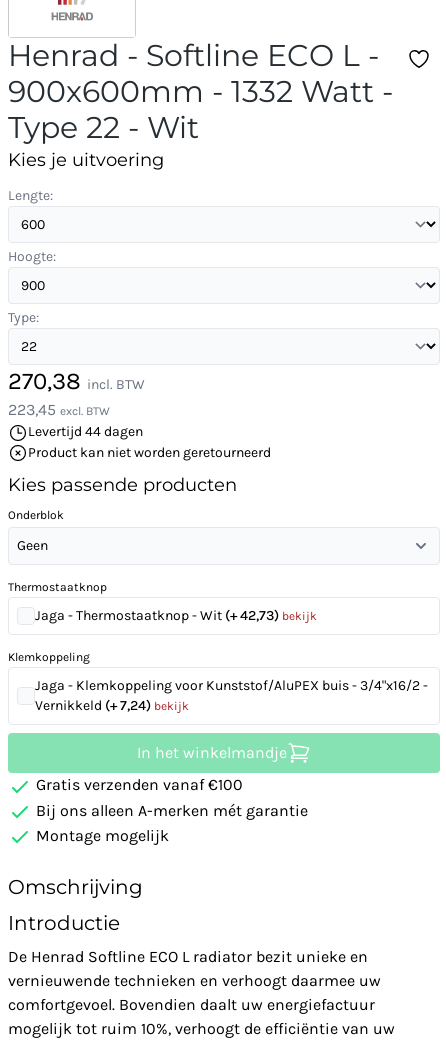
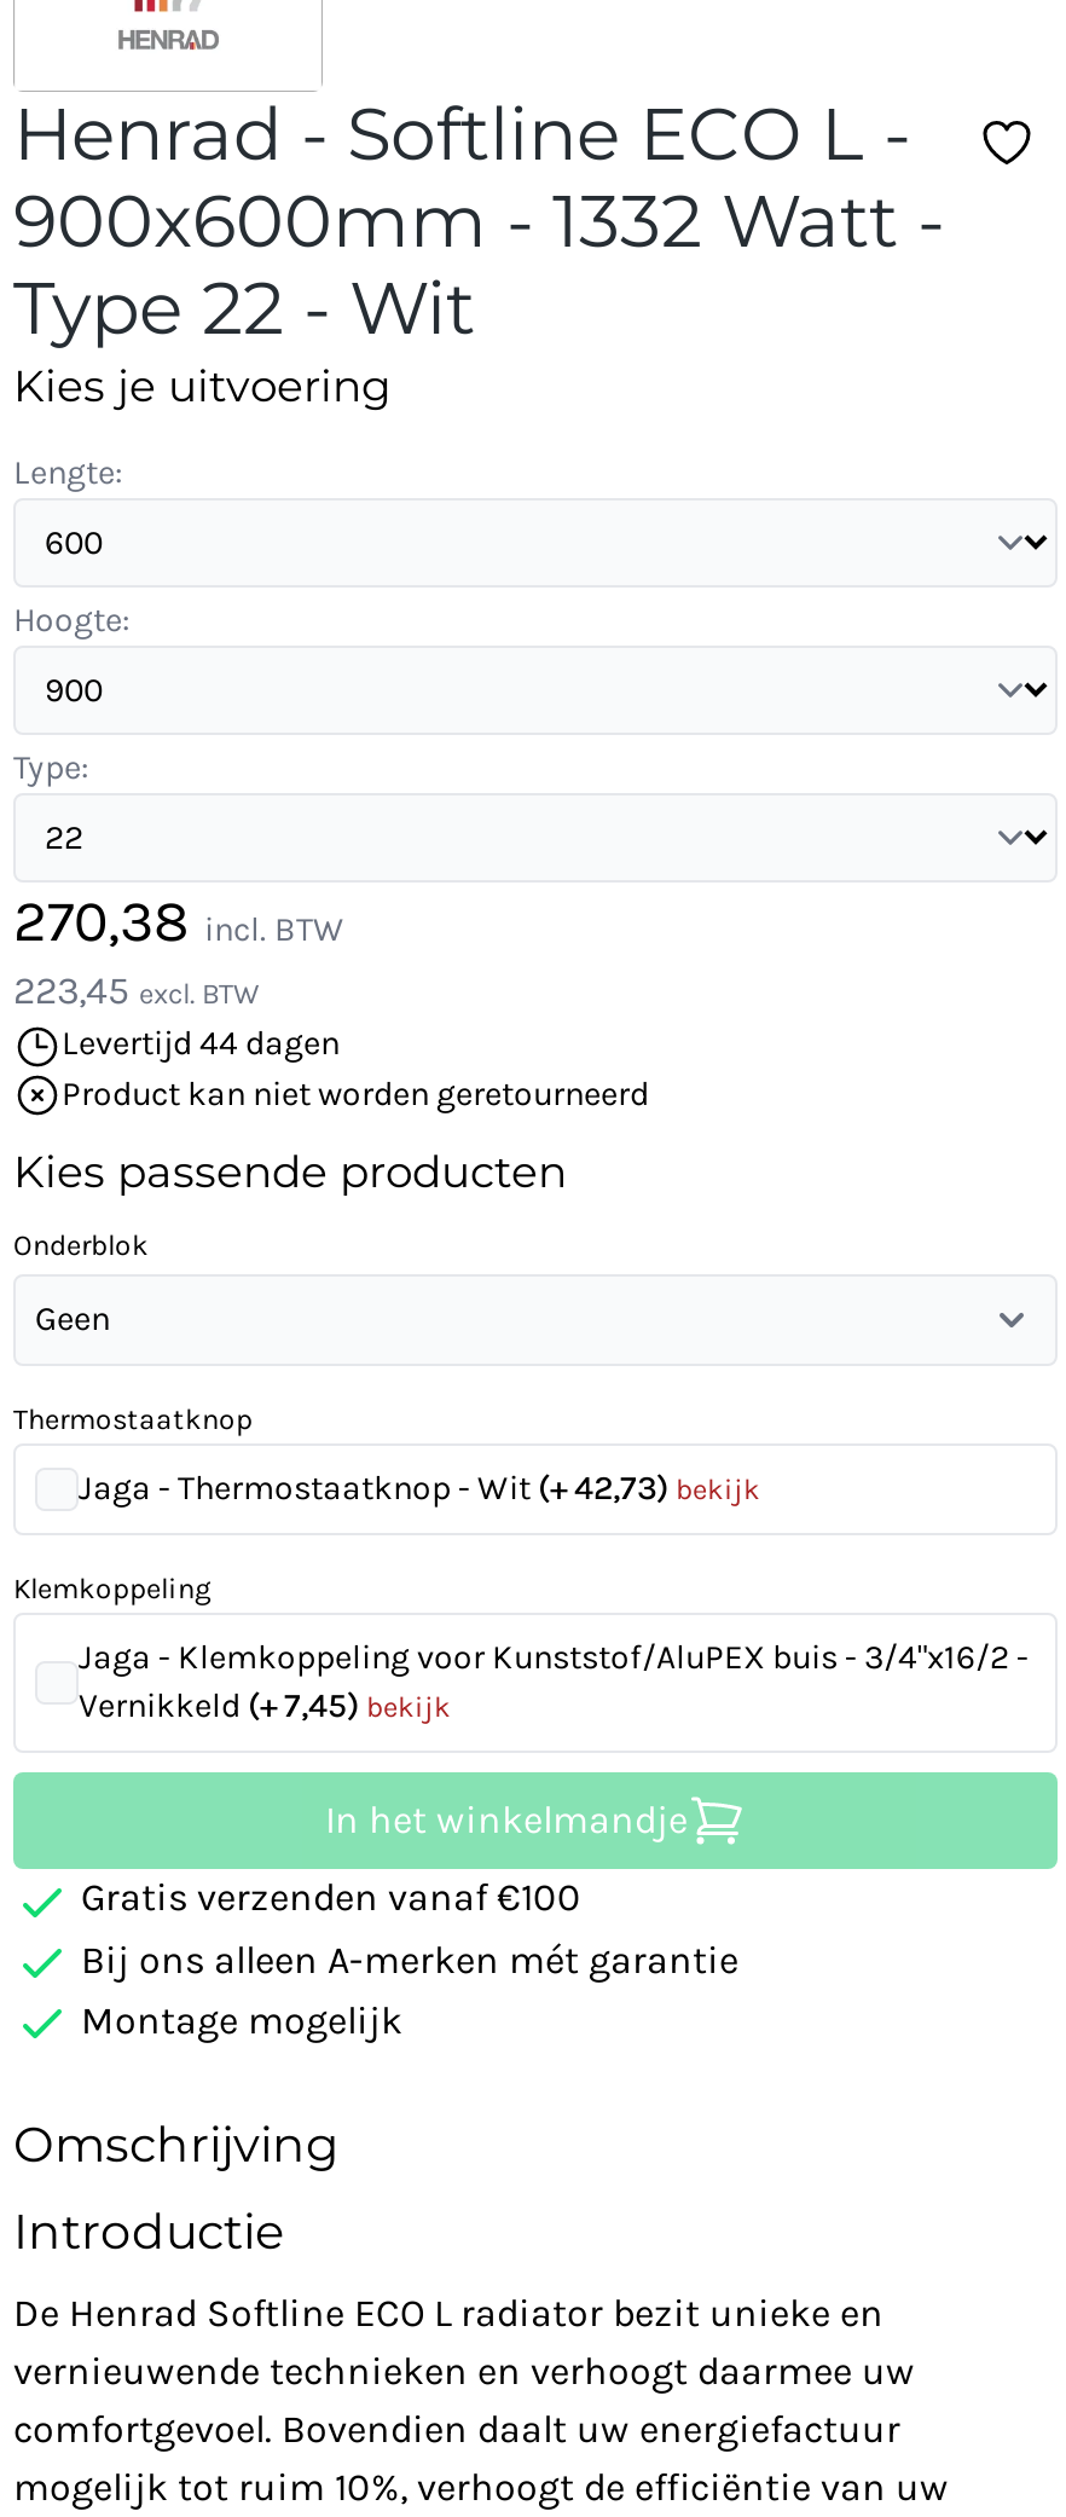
- Vernikkeld (+ 7,24) bekijk
+ Vernikkeld (+ 7,45) bekijk
